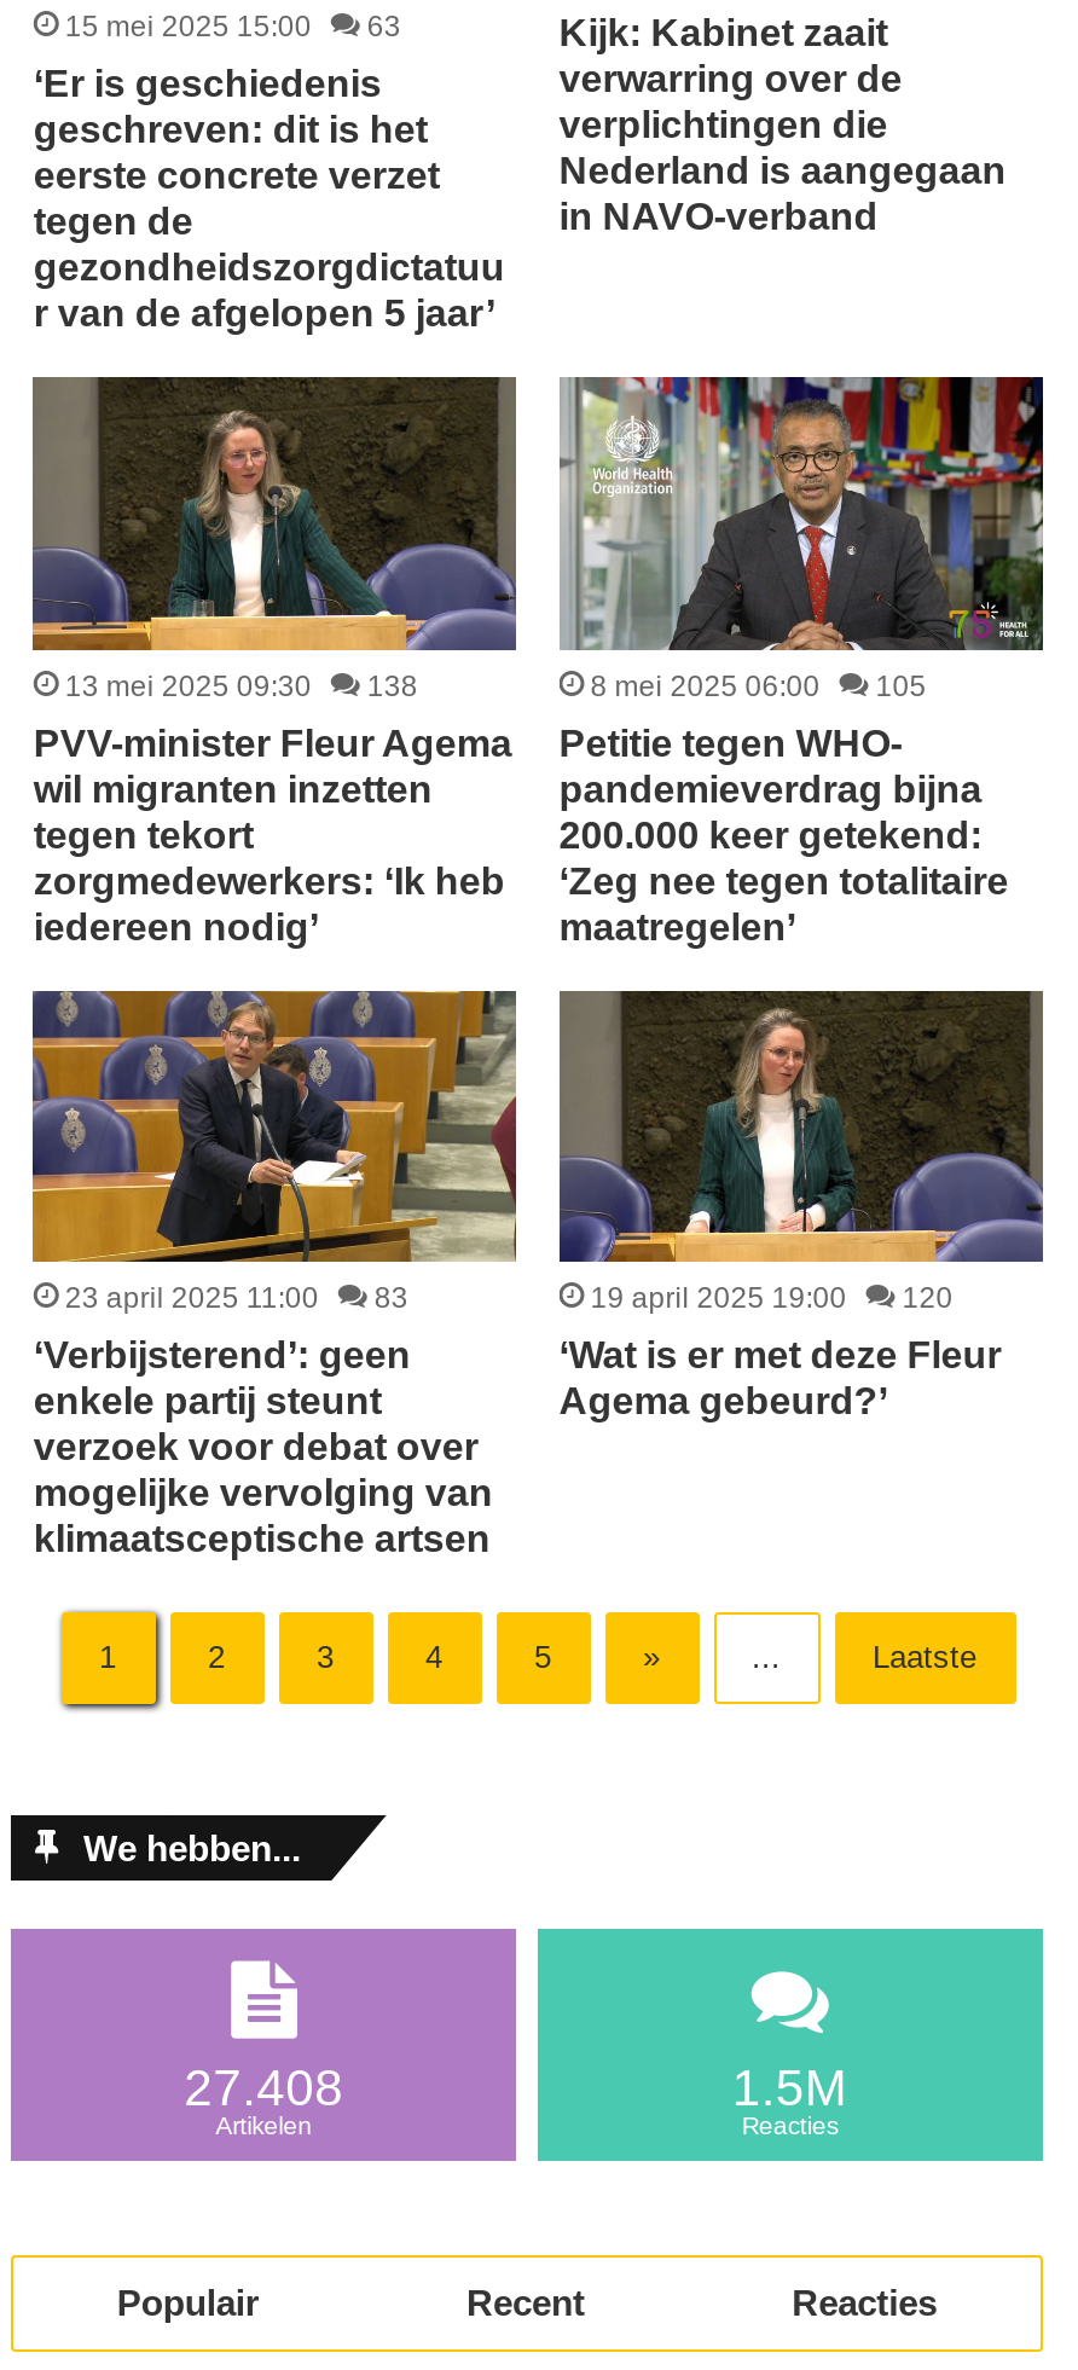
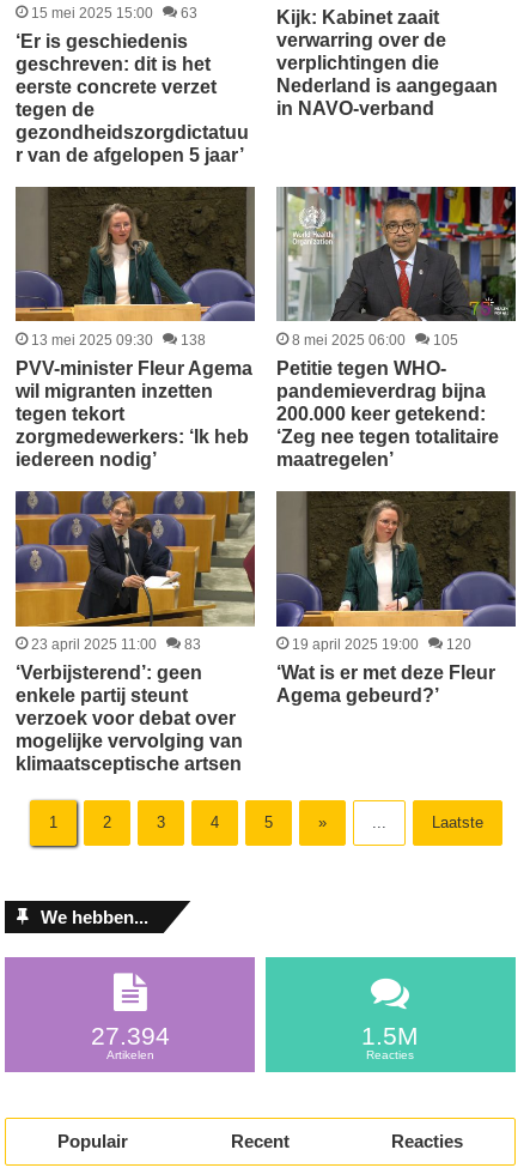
- 27.408
+ 27.394
